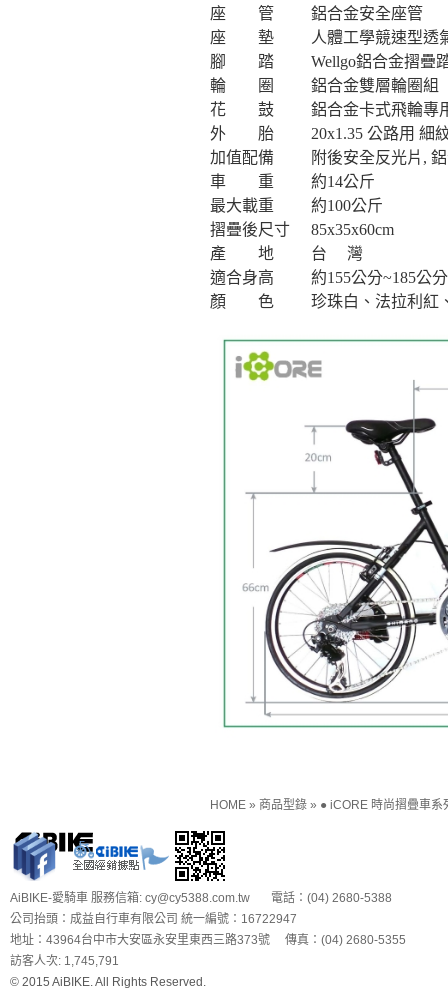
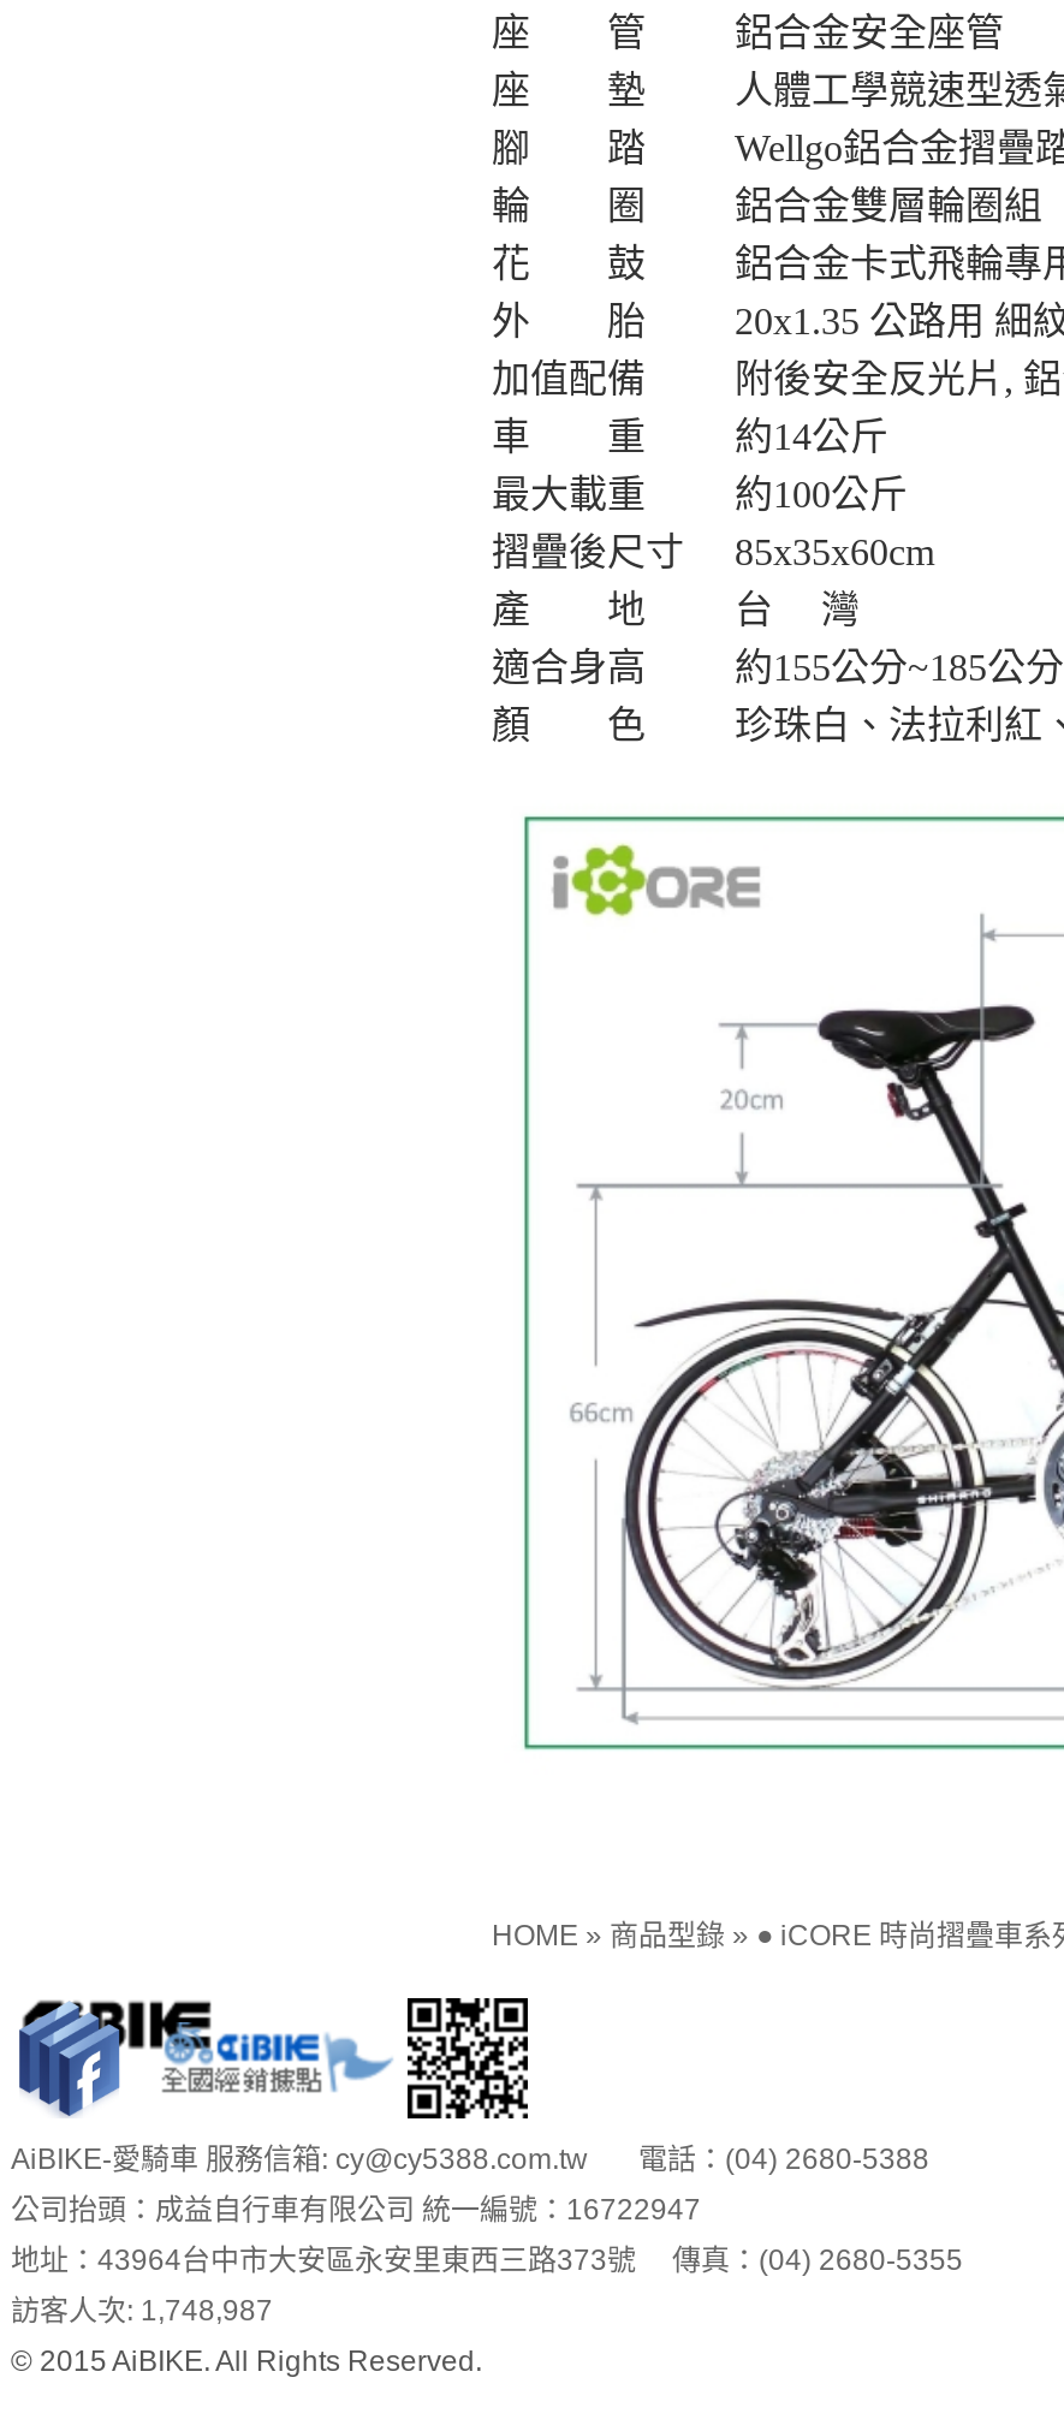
- 訪客人次: 1,745,791
+ 訪客人次: 1,748,987
